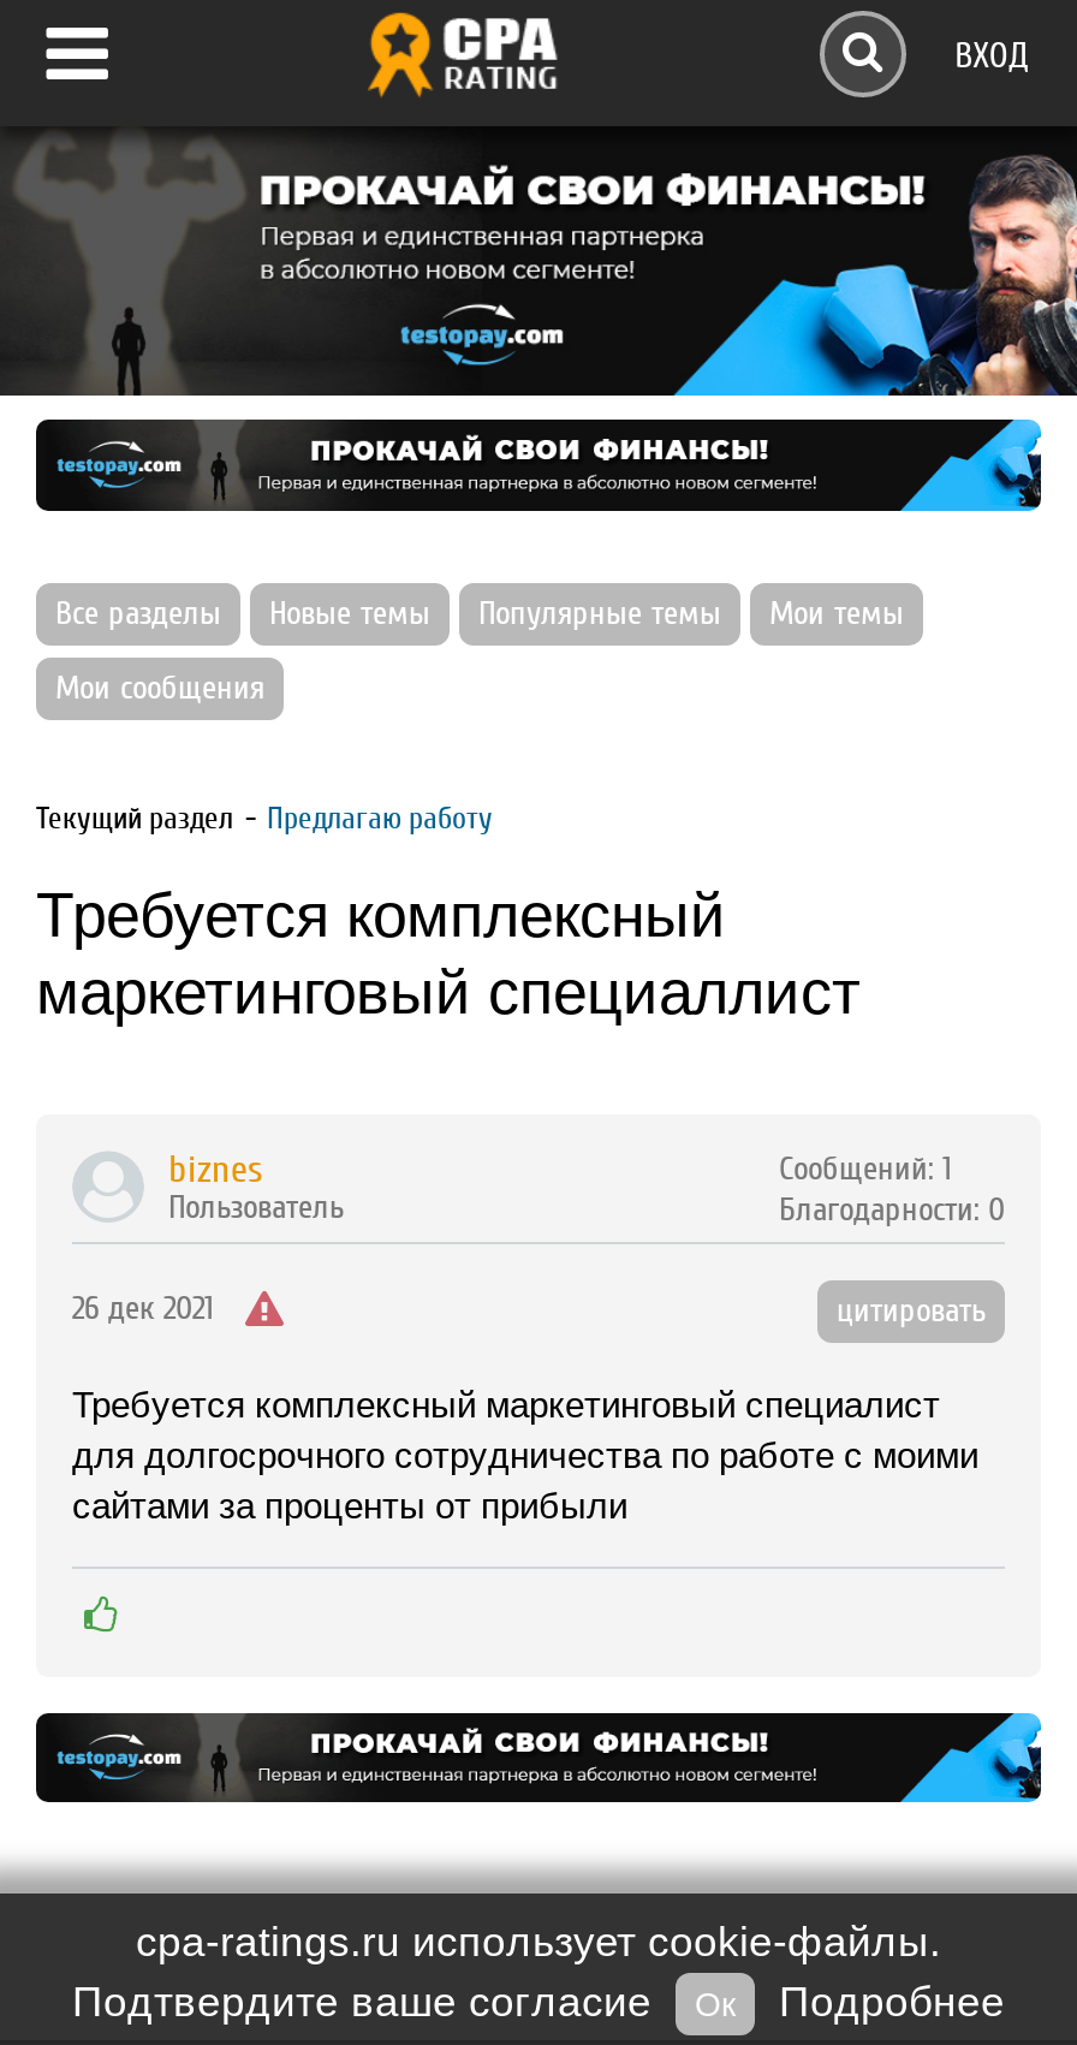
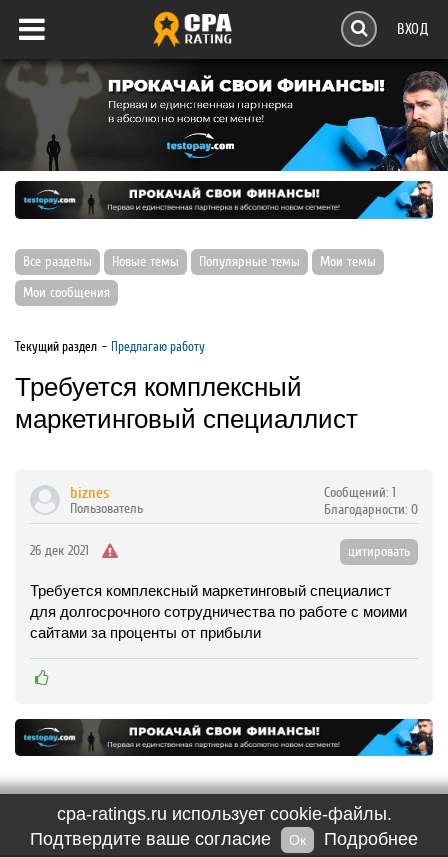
- [image]
+ [image]

- [image]
+ [image]
